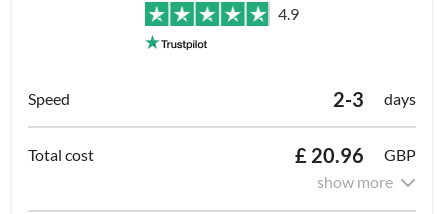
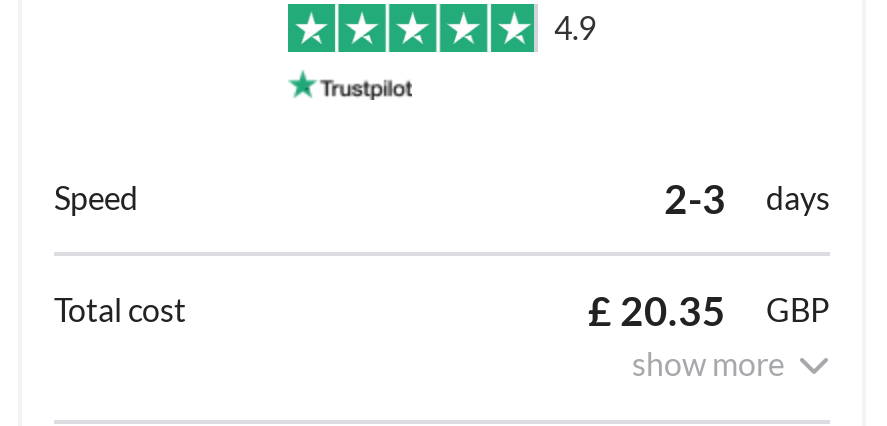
- £ 20.96 GBP
+ £ 20.35 GBP
